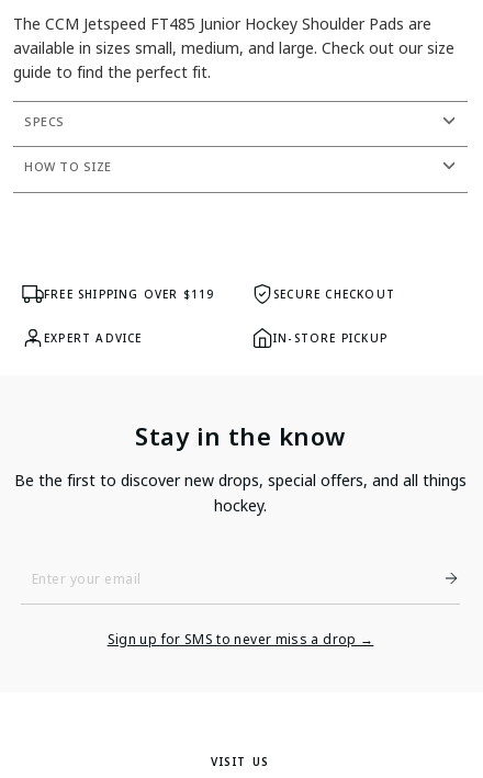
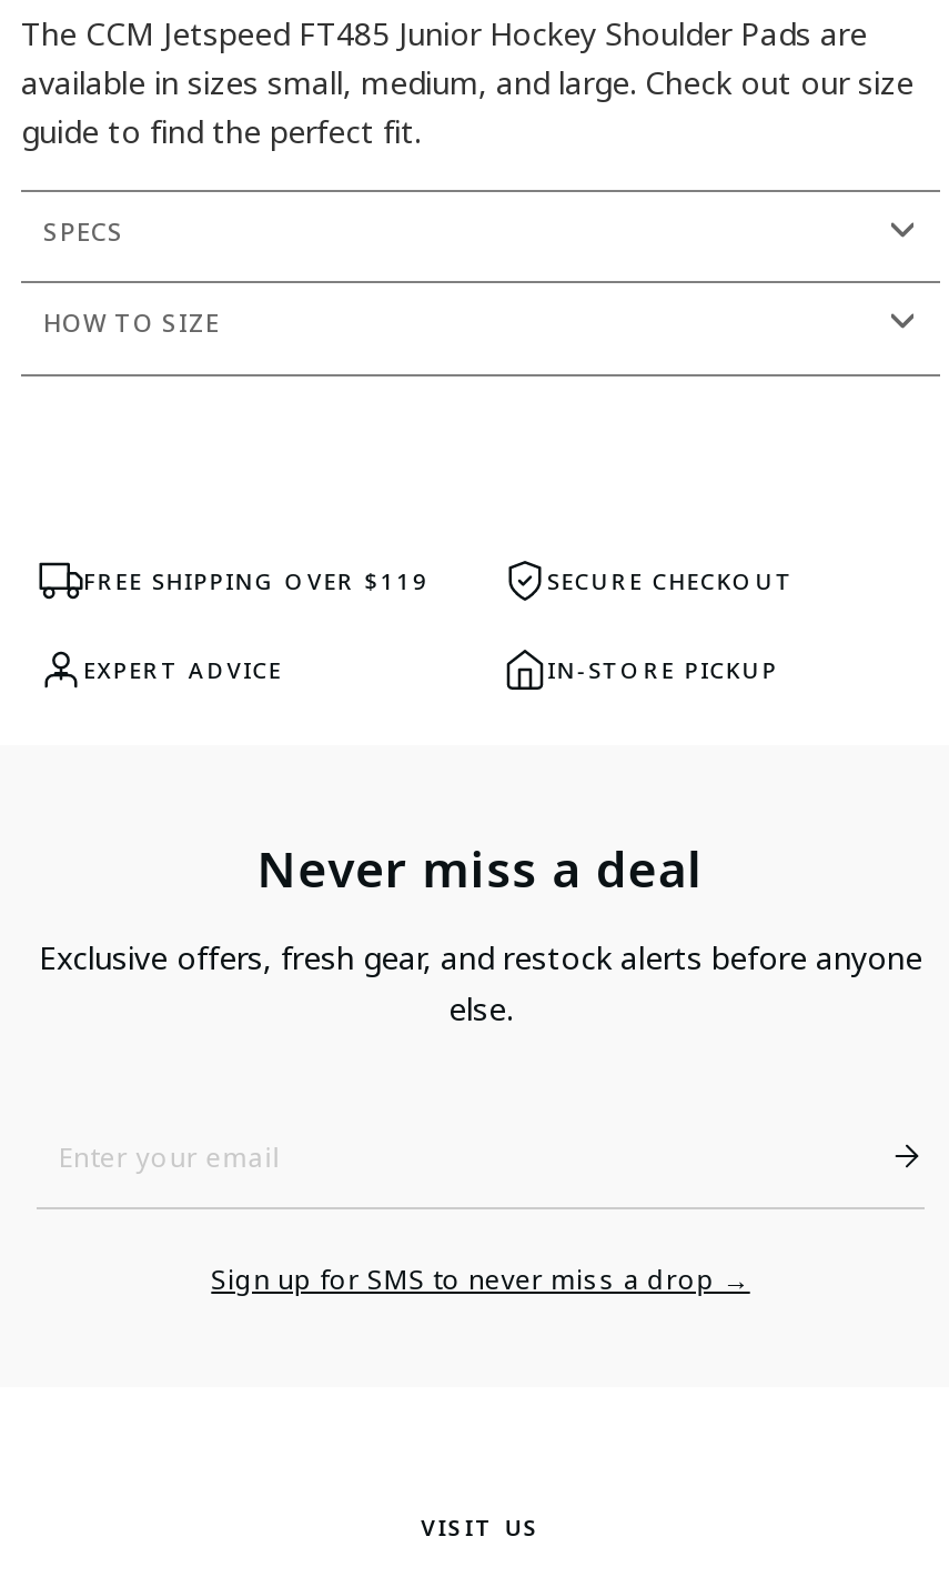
- Stay in the know
+ Never miss a deal

- Be the first to discover new drops, special offers, and all things
- hockey.
+ Exclusive offers, fresh gear, and restock alerts before anyone
+ else.
